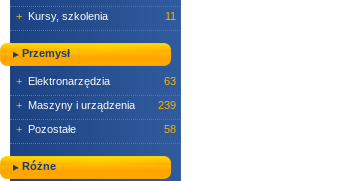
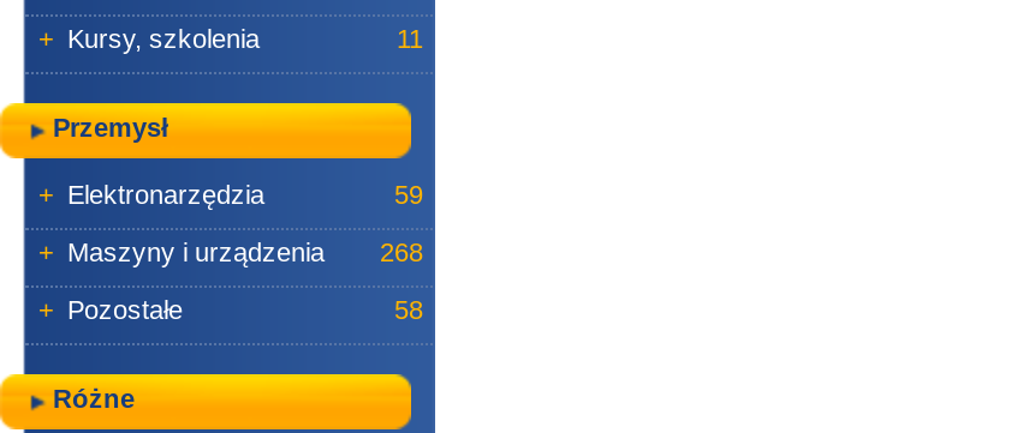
- 63
+ 59

- + Maszyny i urządzenia 239
+ + Maszyny i urządzenia 268
